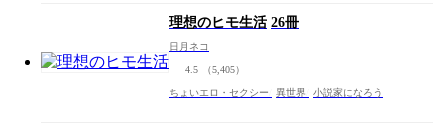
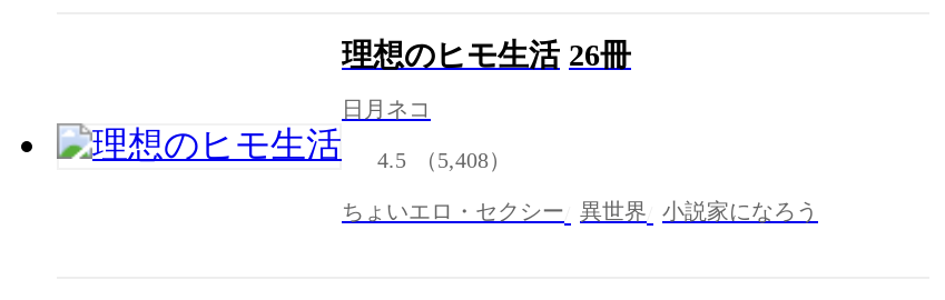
- 4.5 （5,405）
+ 4.5 （5,408）
